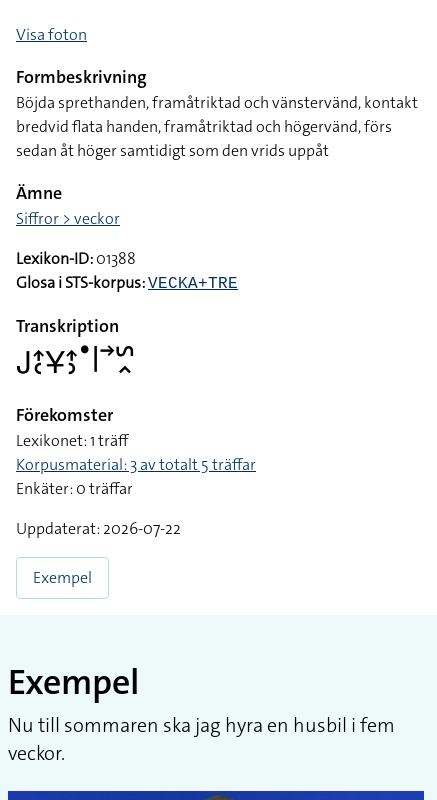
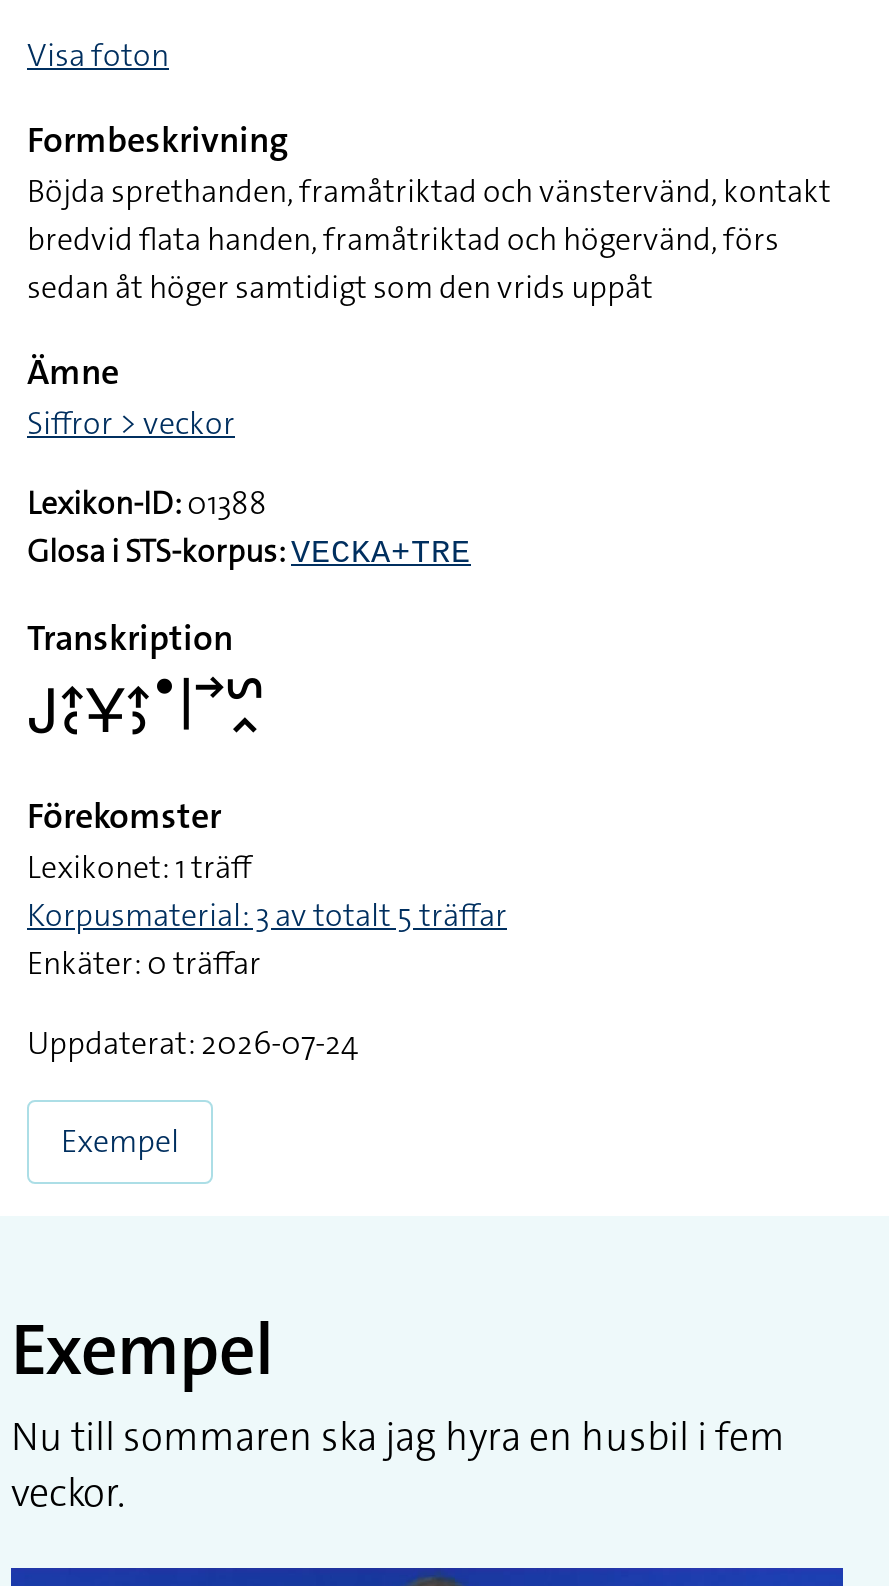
- Uppdaterat: 2026-07-22
+ Uppdaterat: 2026-07-24
